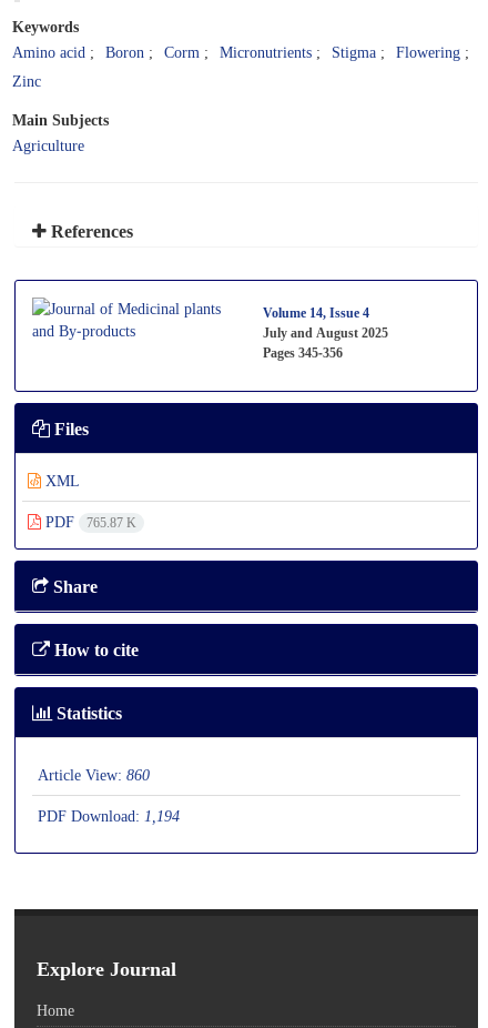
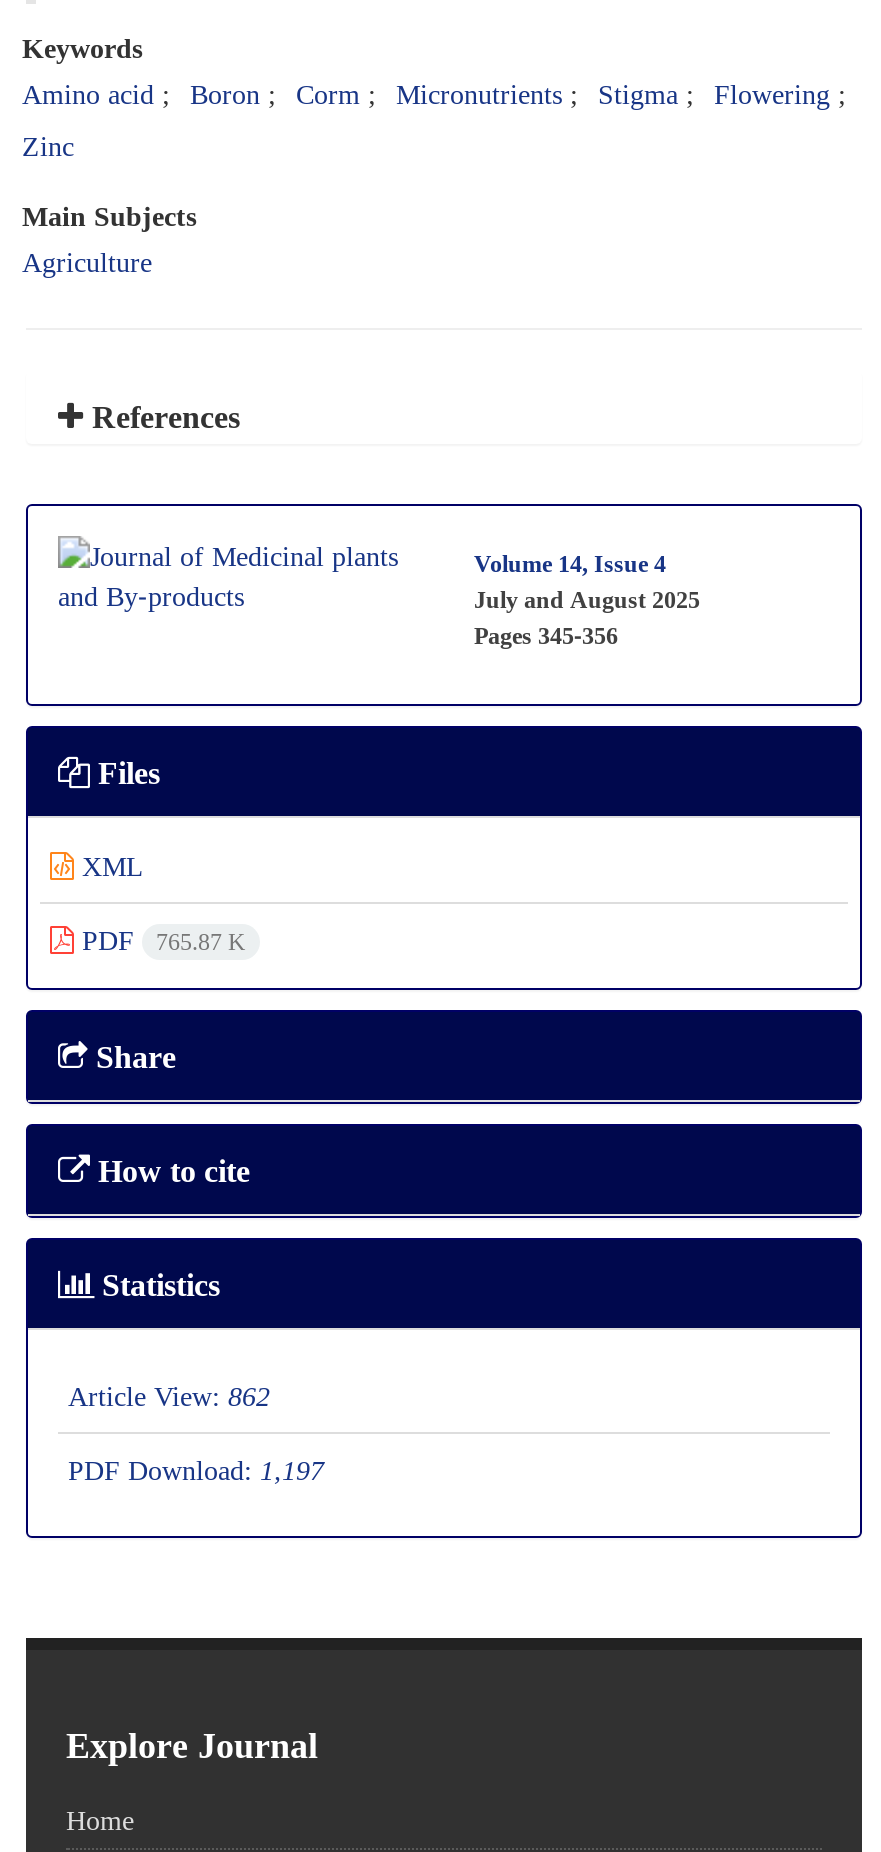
- Article View: 860
+ Article View: 862

- PDF Download: 1,194
+ PDF Download: 1,197
